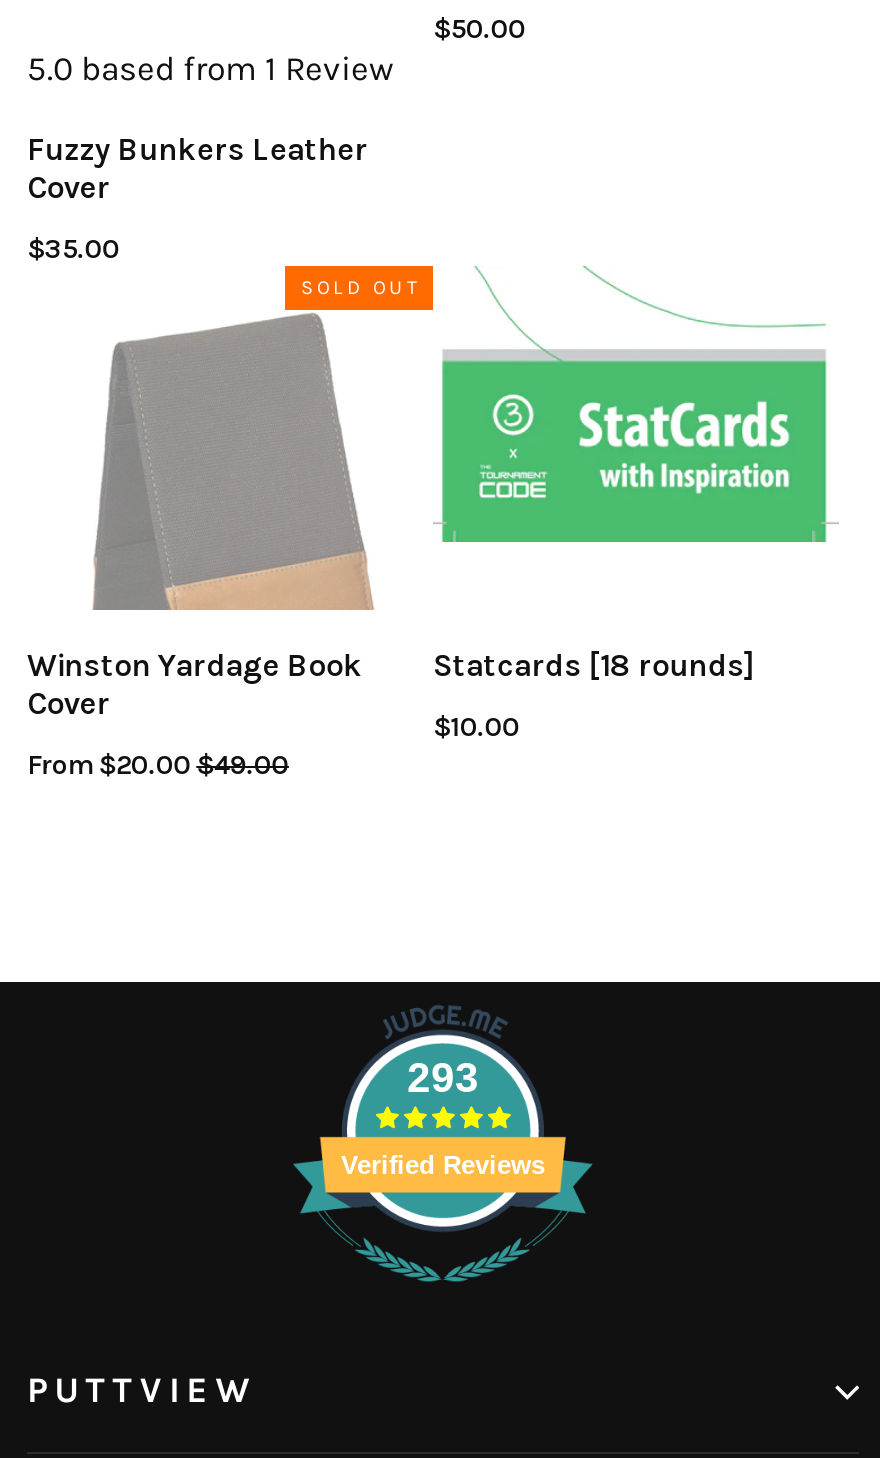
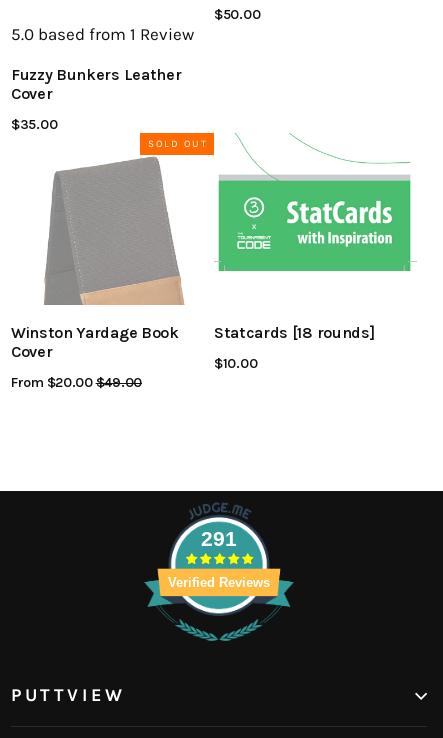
- 293
+ 291
